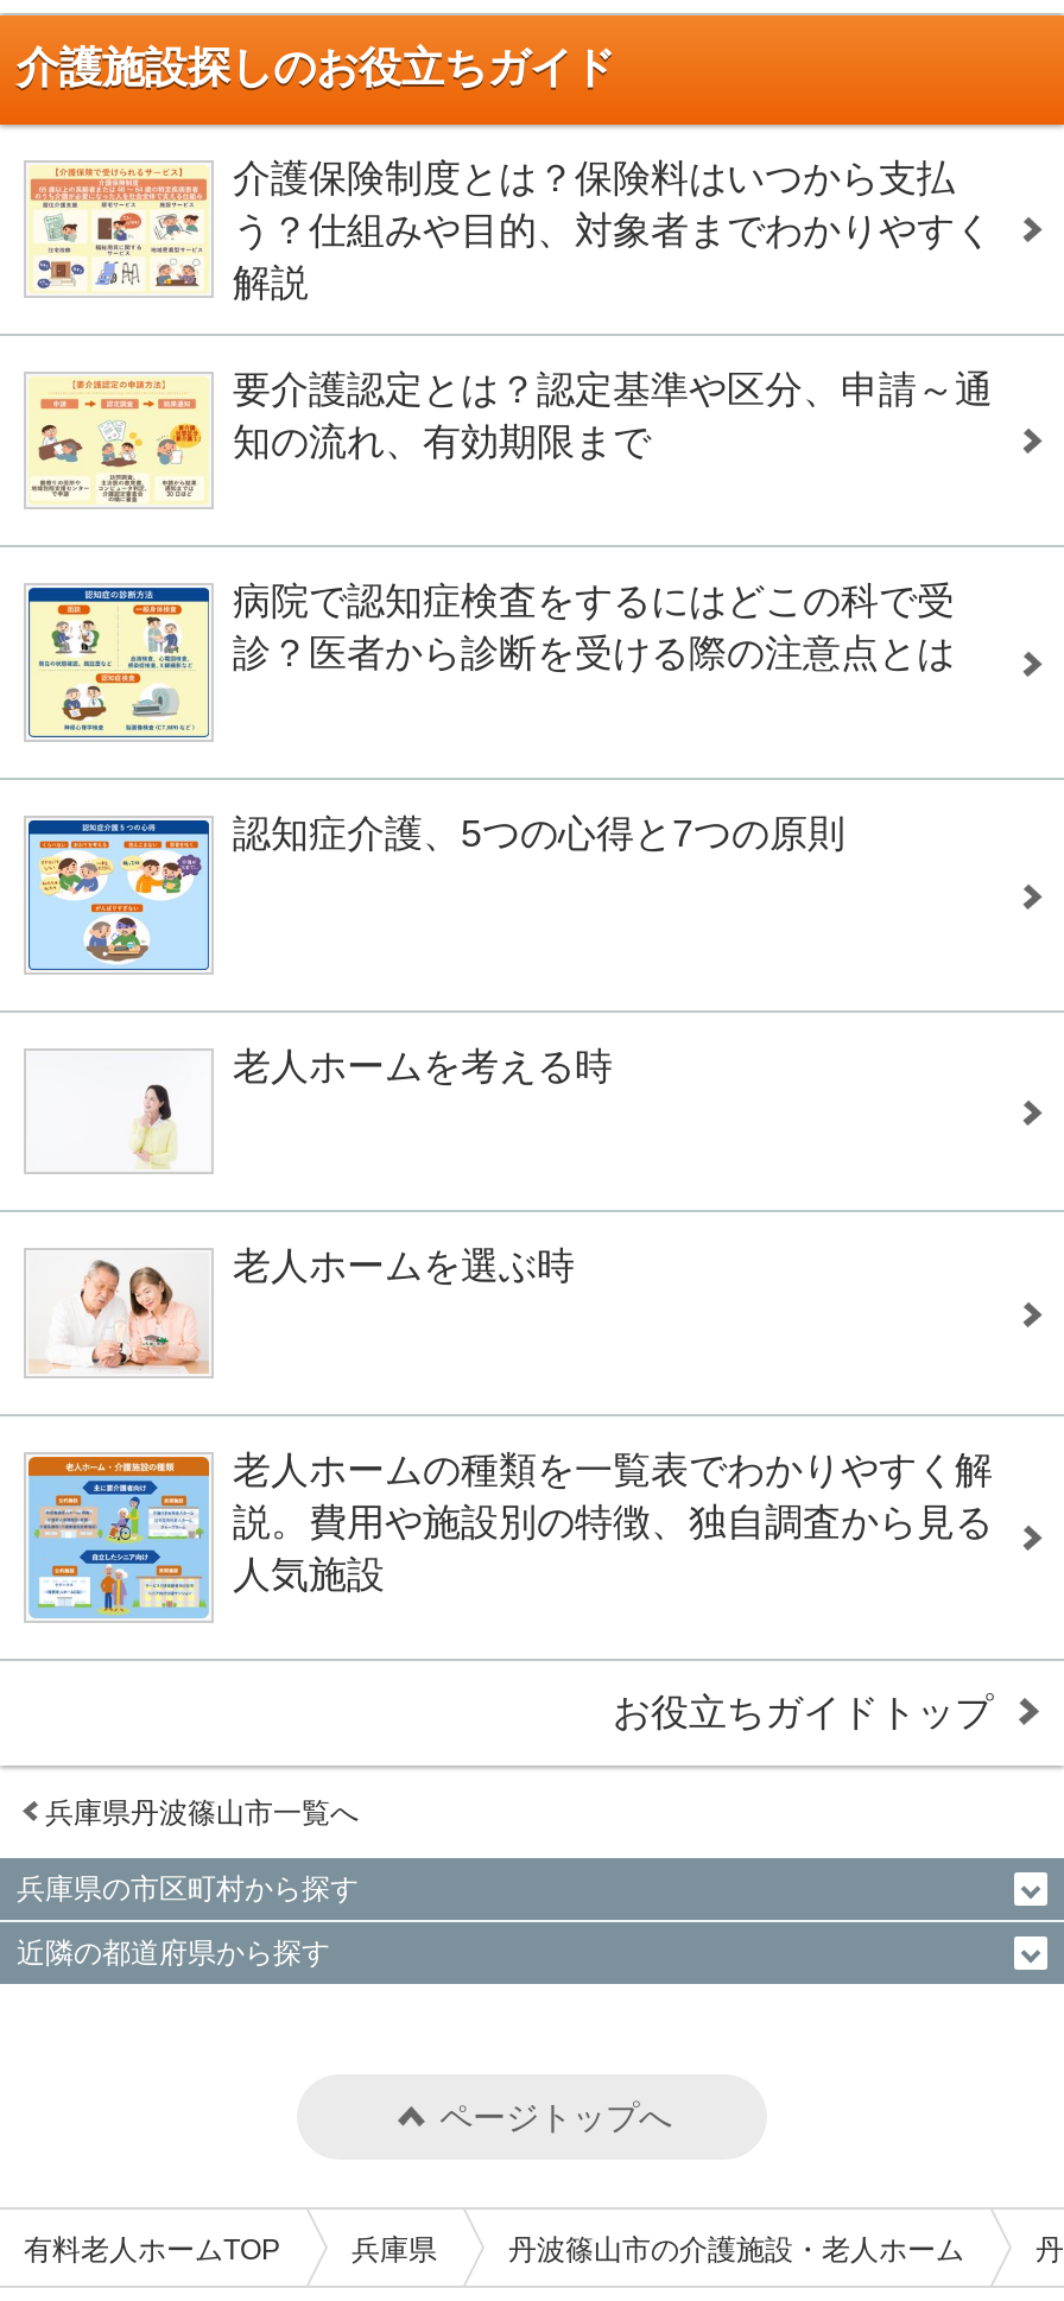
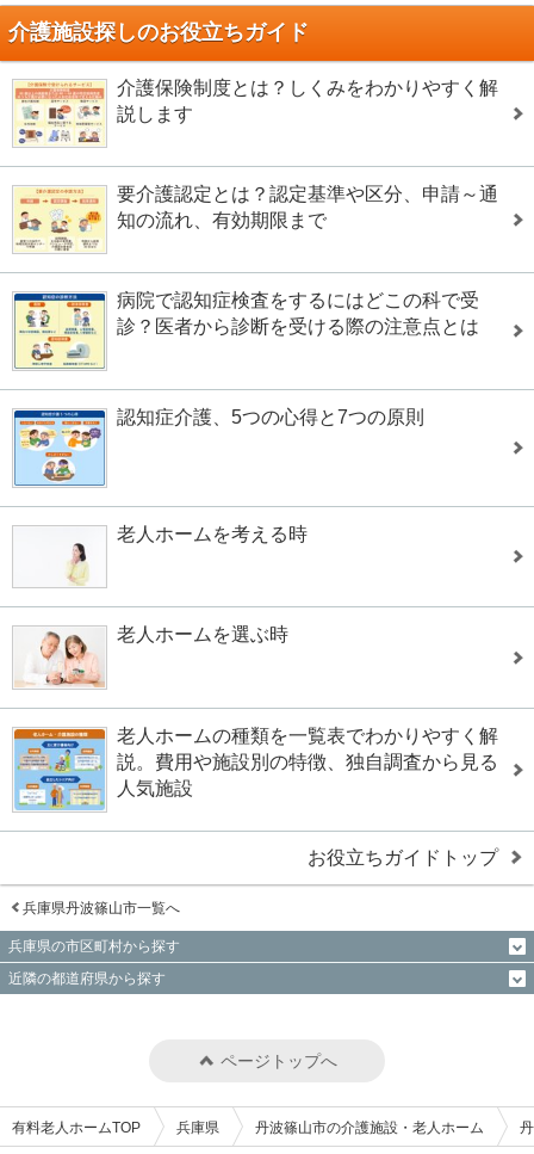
- 介護保険制度とは？保険料はいつから支払
- う？仕組みや目的、対象者までわかりやすく
- 解説
+ 介護保険制度とは？しくみをわかりやすく解
+ 説します
